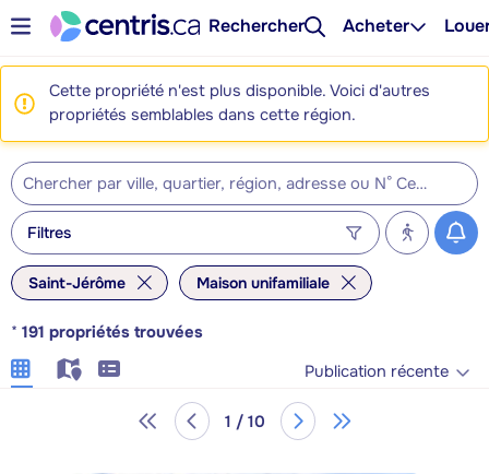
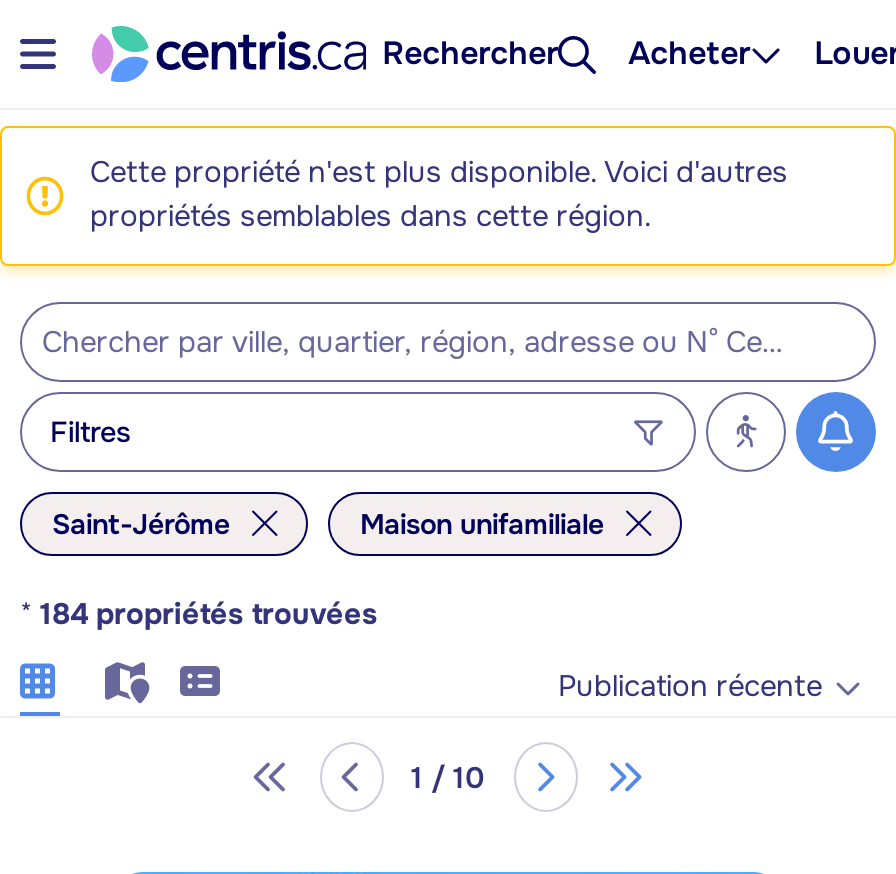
- * 191 propriétés trouvées
+ * 184 propriétés trouvées
